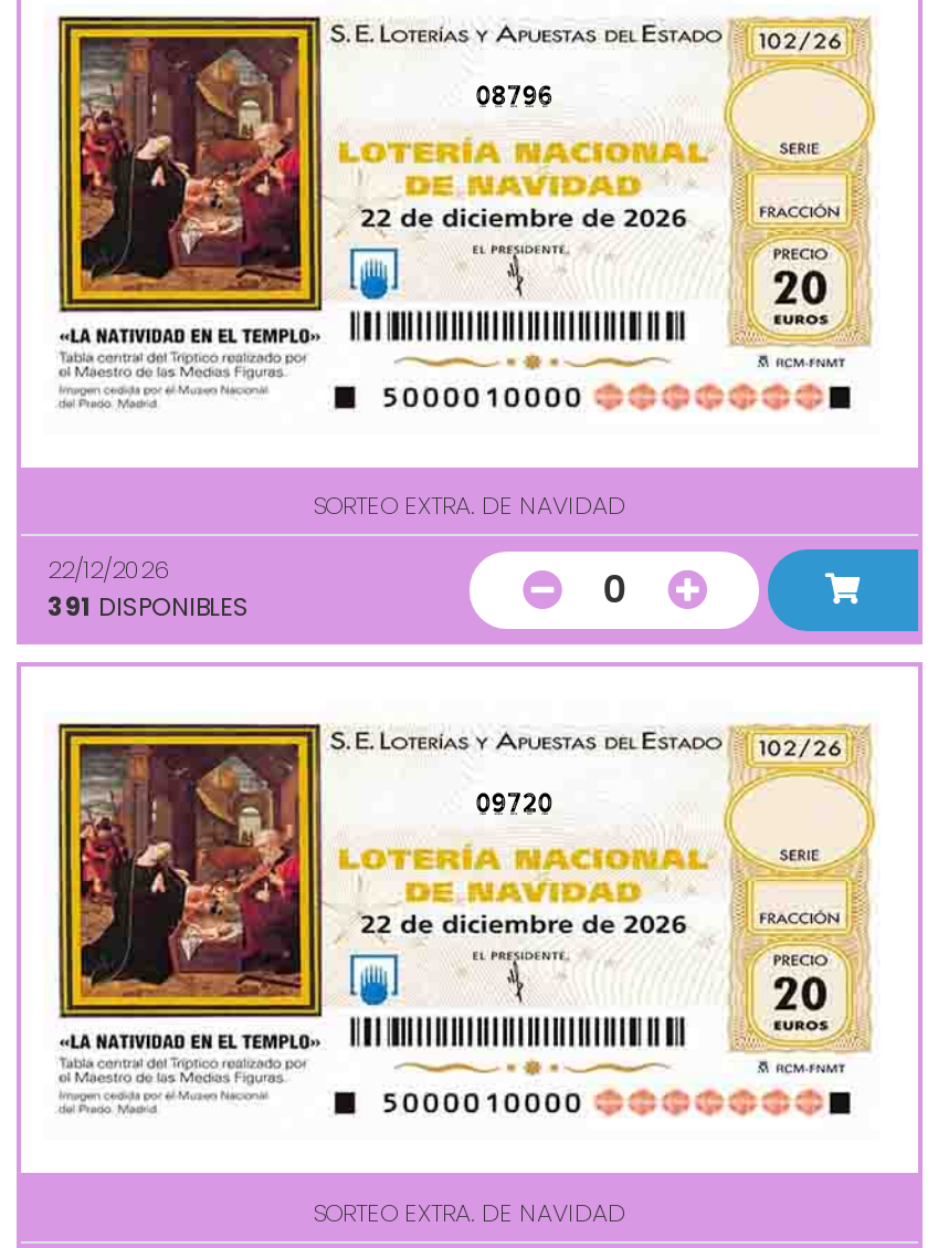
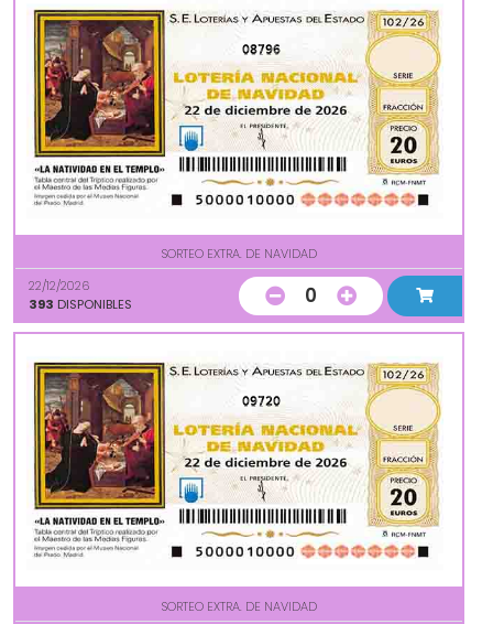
- 391 DISPONIBLES
+ 393 DISPONIBLES
